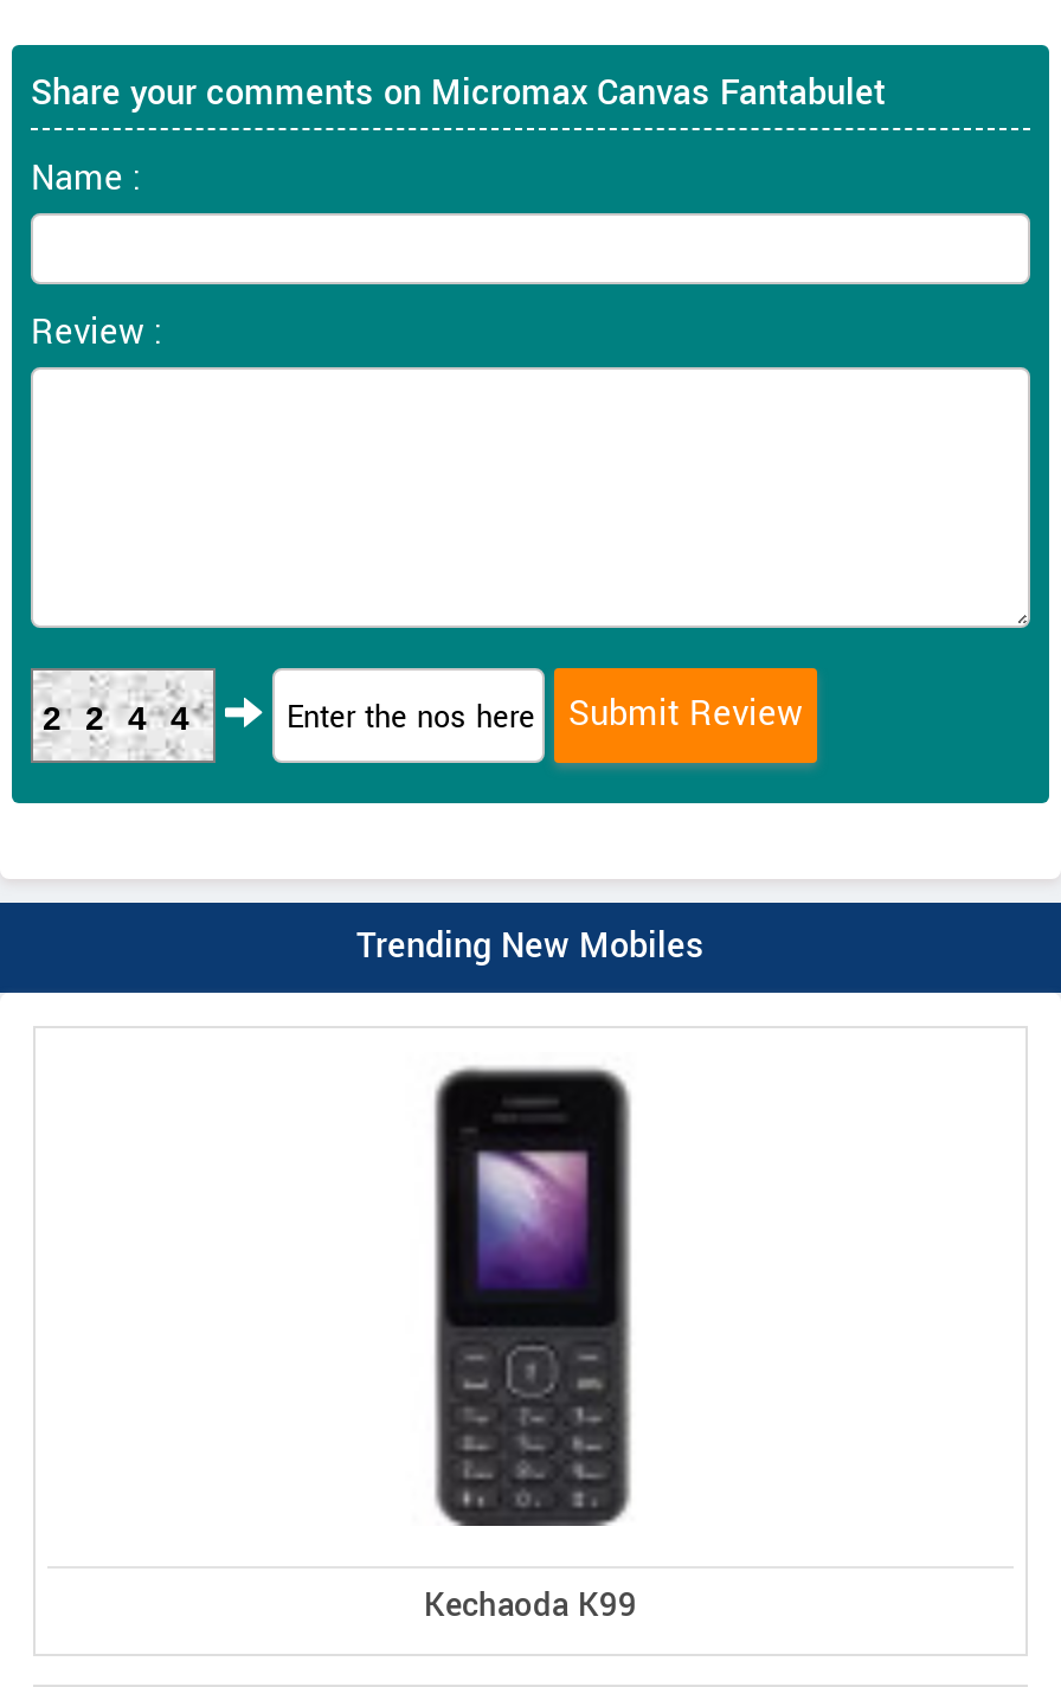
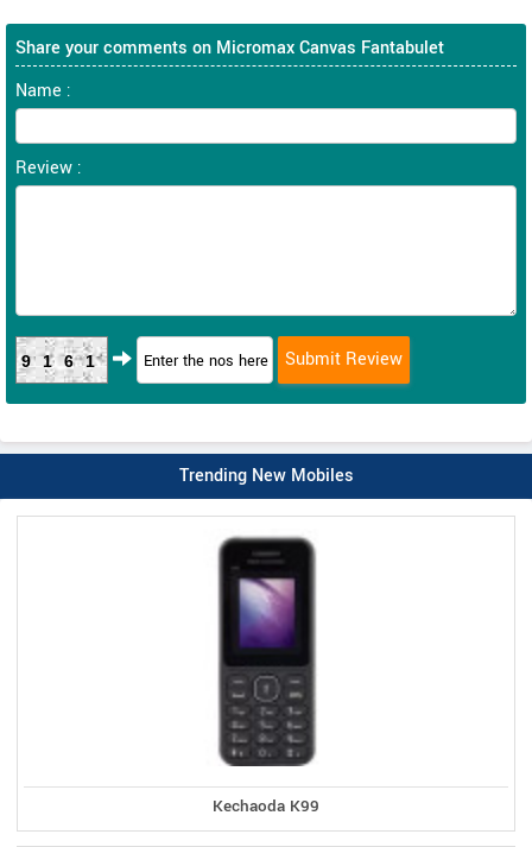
- 2244
+ 9161
